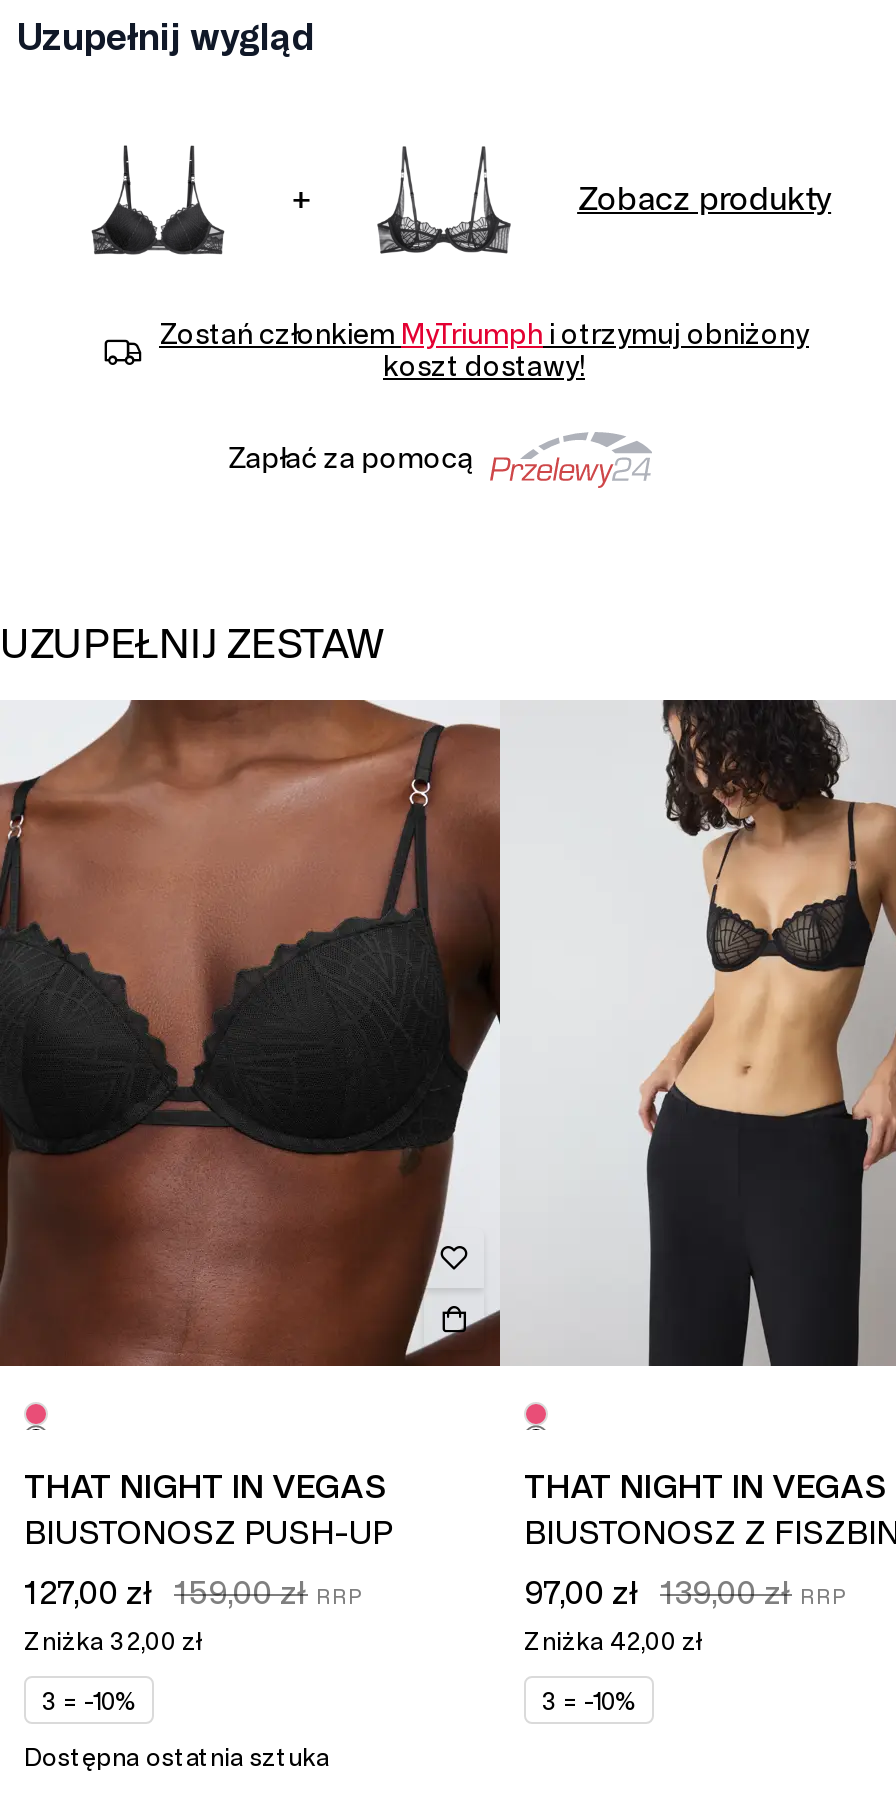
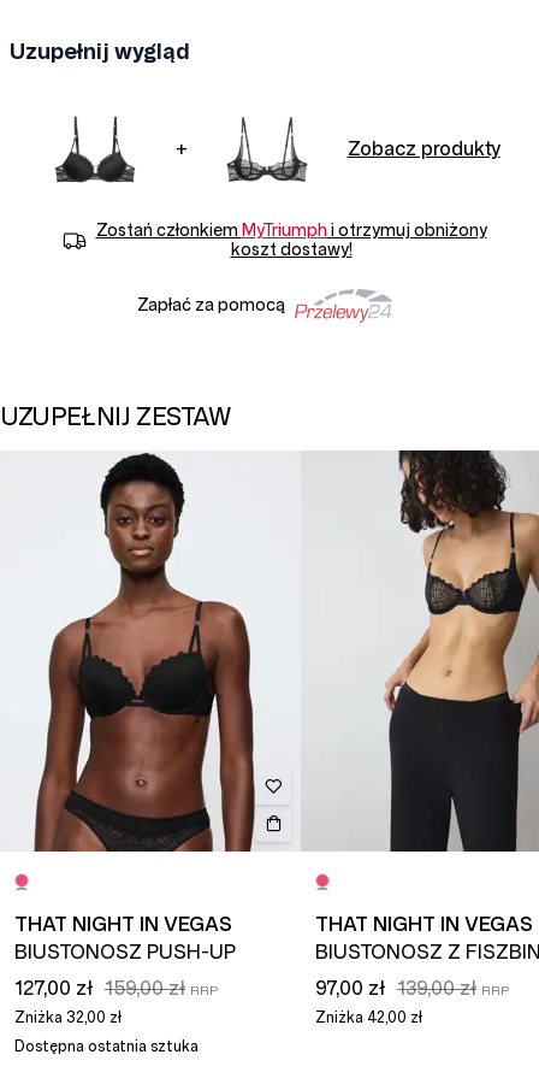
- [image]
+ [image]

- 3 = -10%

- 3 = -10%
